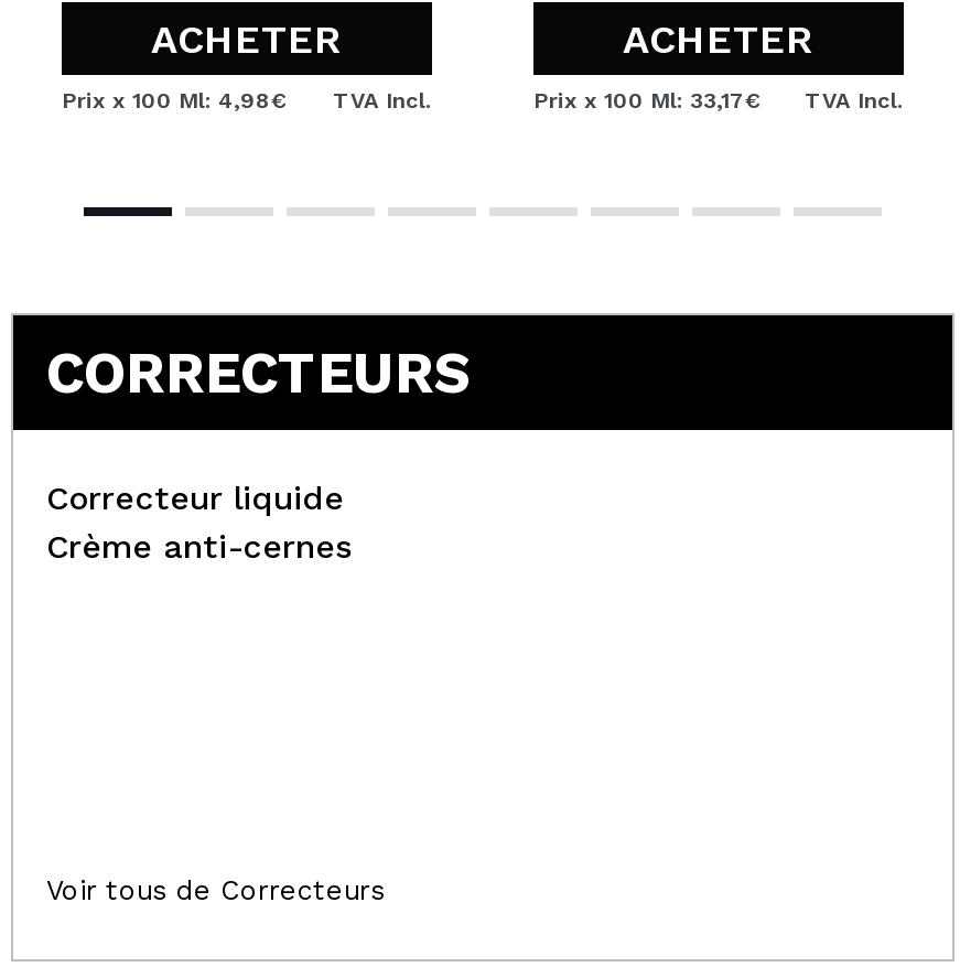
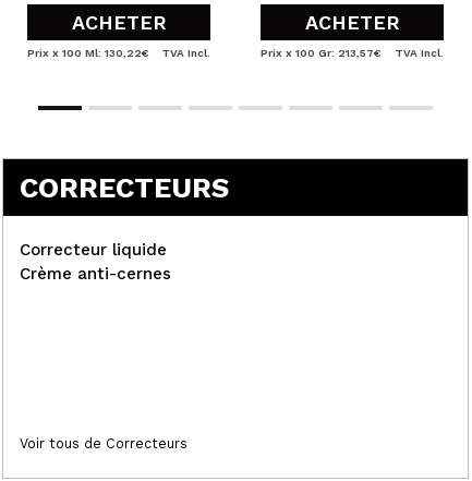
- Prix x 100 Ml: 4,98€ TVA Incl.
+ Prix x 100 Ml: 130,22€ TVA Incl.

- Prix x 100 Ml: 33,17€ TVA Incl.
+ Prix x 100 Gr: 213,57€ TVA Incl.
